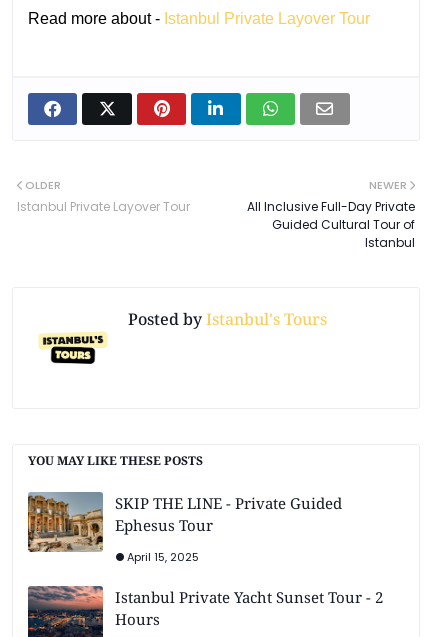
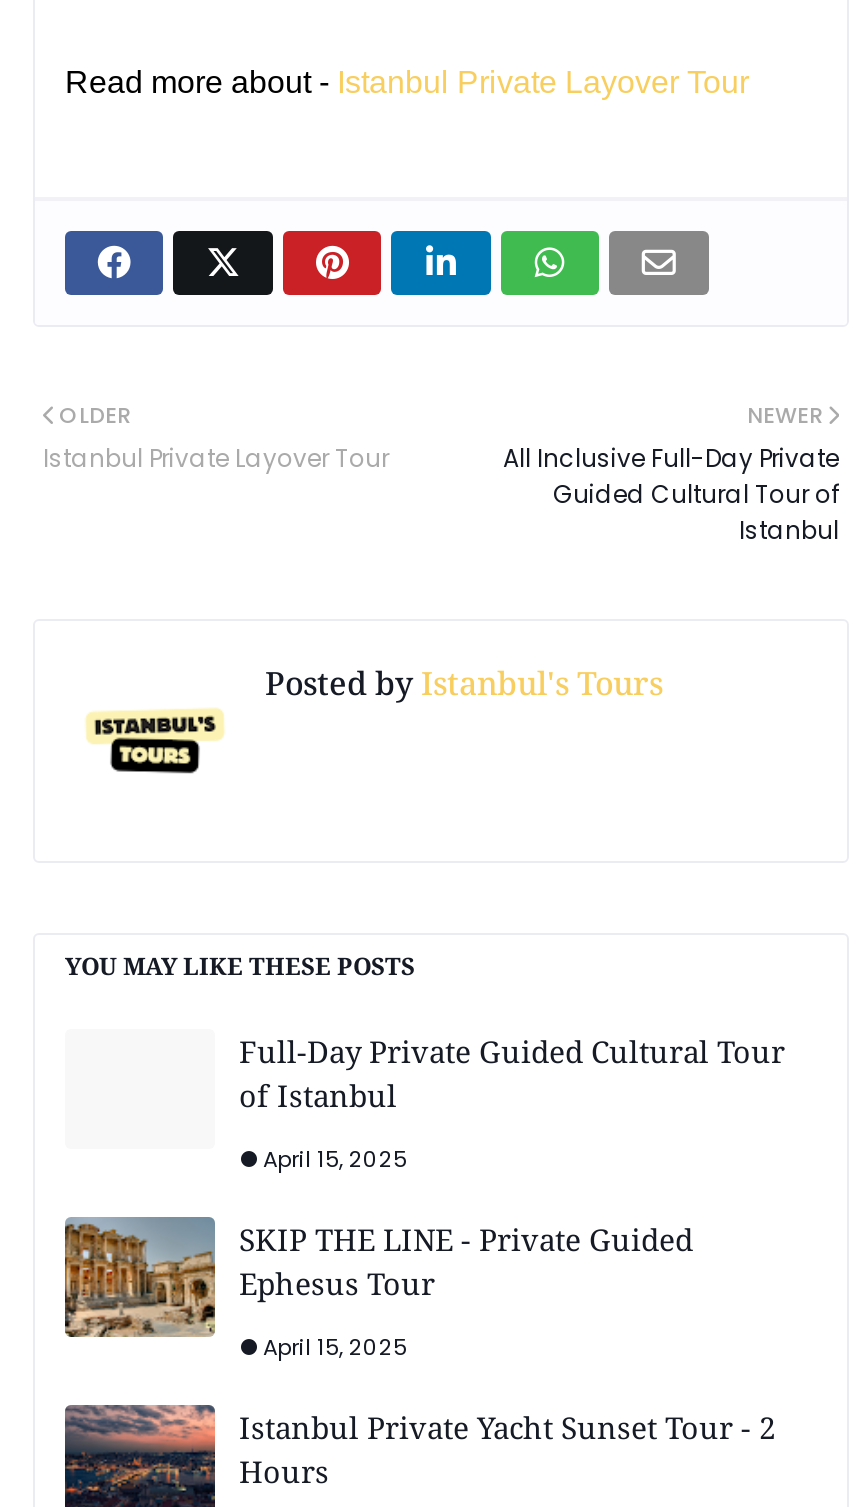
+ Full-Day Private Guided Cultural Tour
+ of Istanbul
+ April 15, 2025
